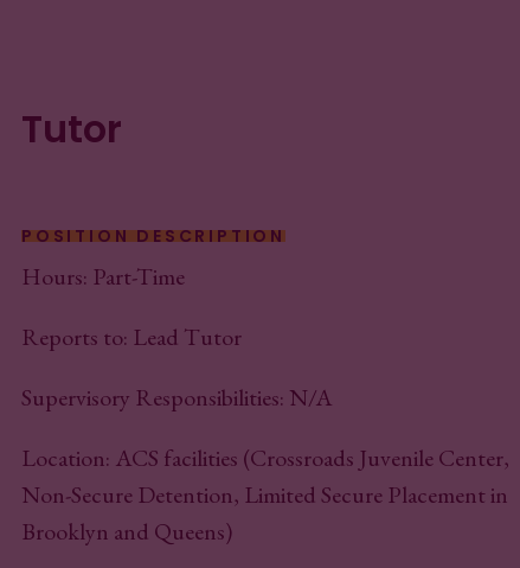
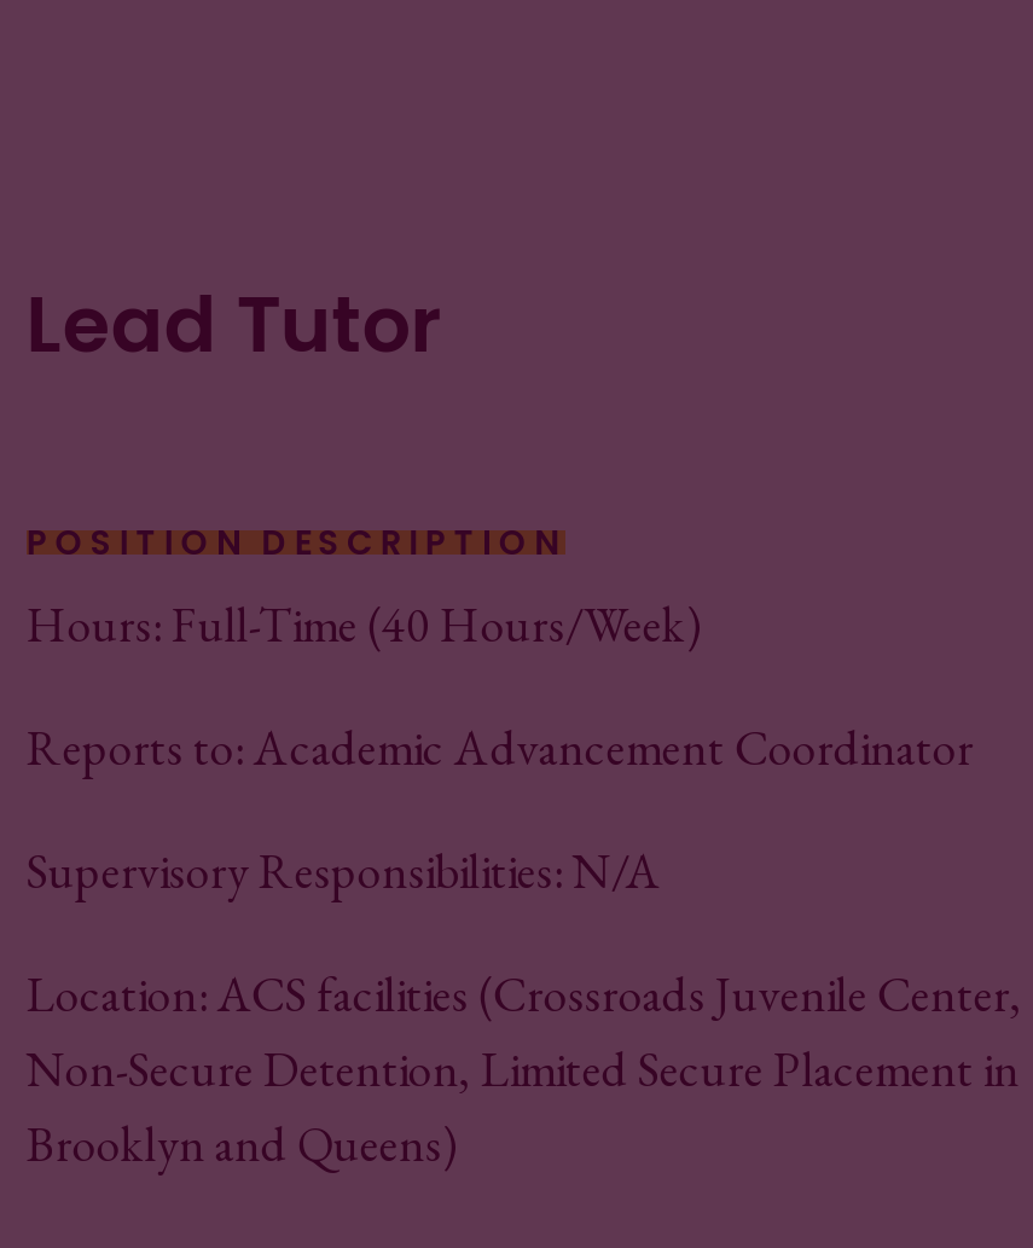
- Tutor
+ Lead Tutor

- Hours: Part-Time
+ Hours: Full-Time (40 Hours/Week)

- Reports to: Lead Tutor
+ Reports to: Academic Advancement Coordinator
